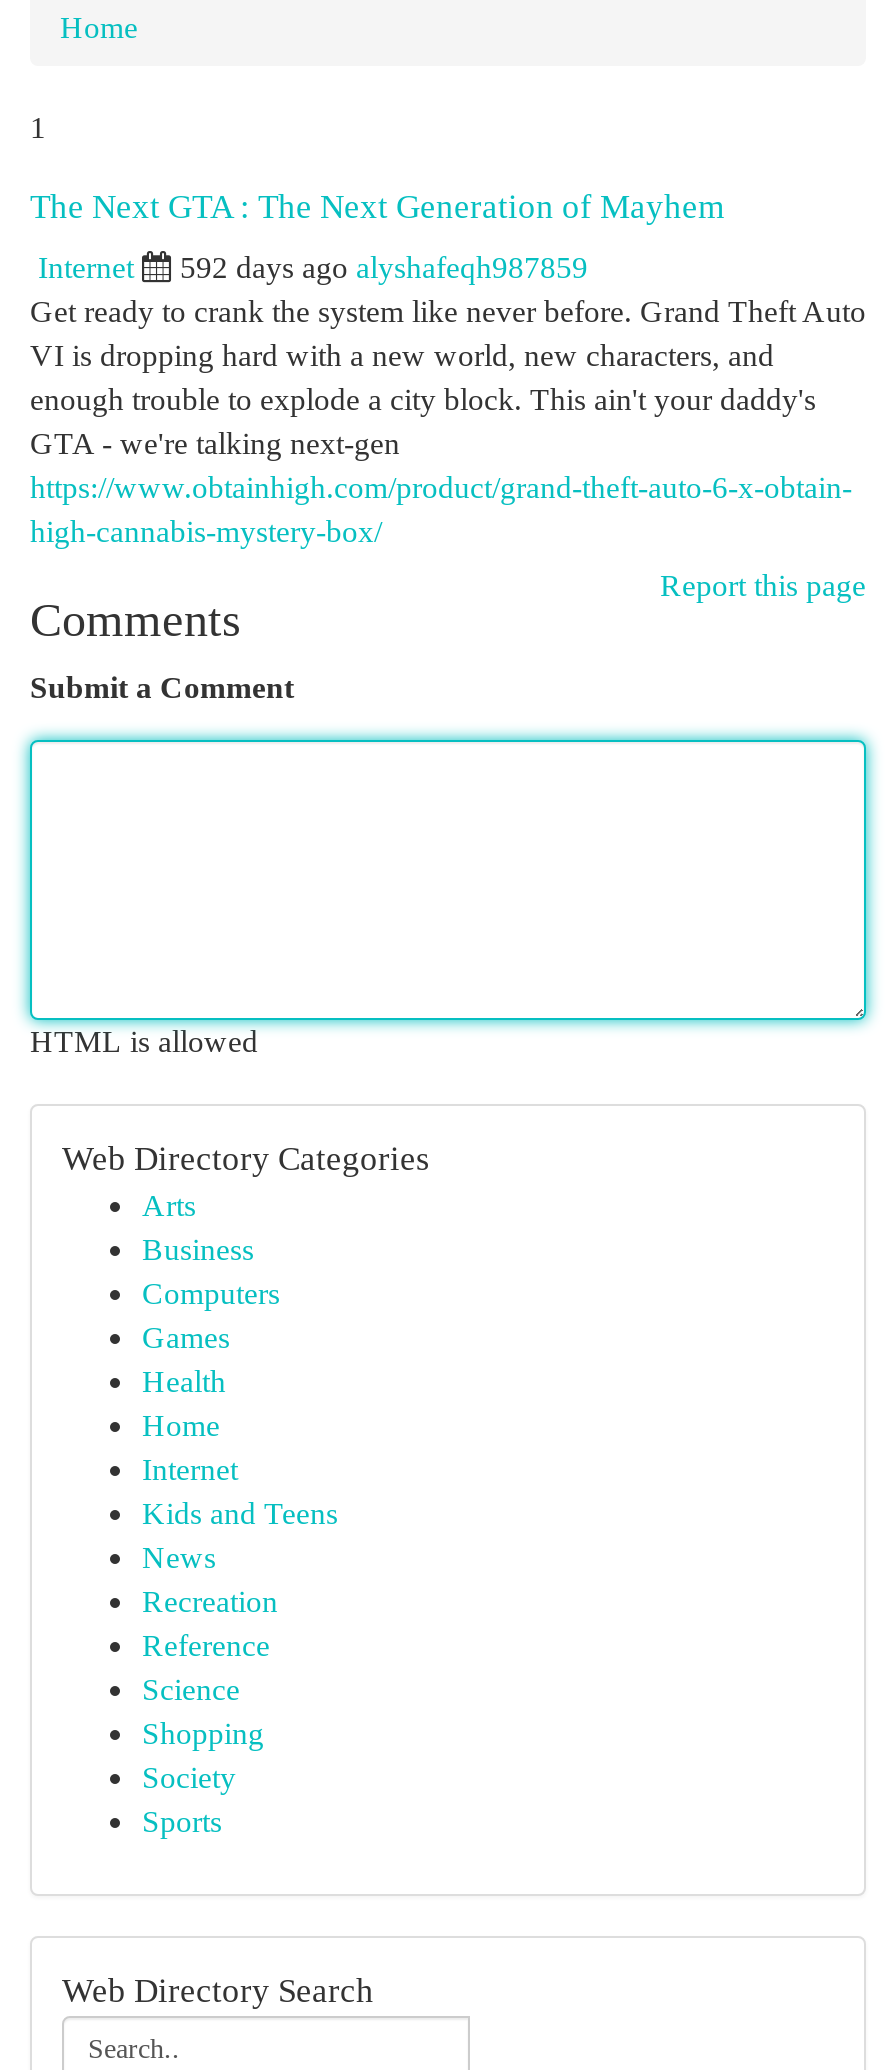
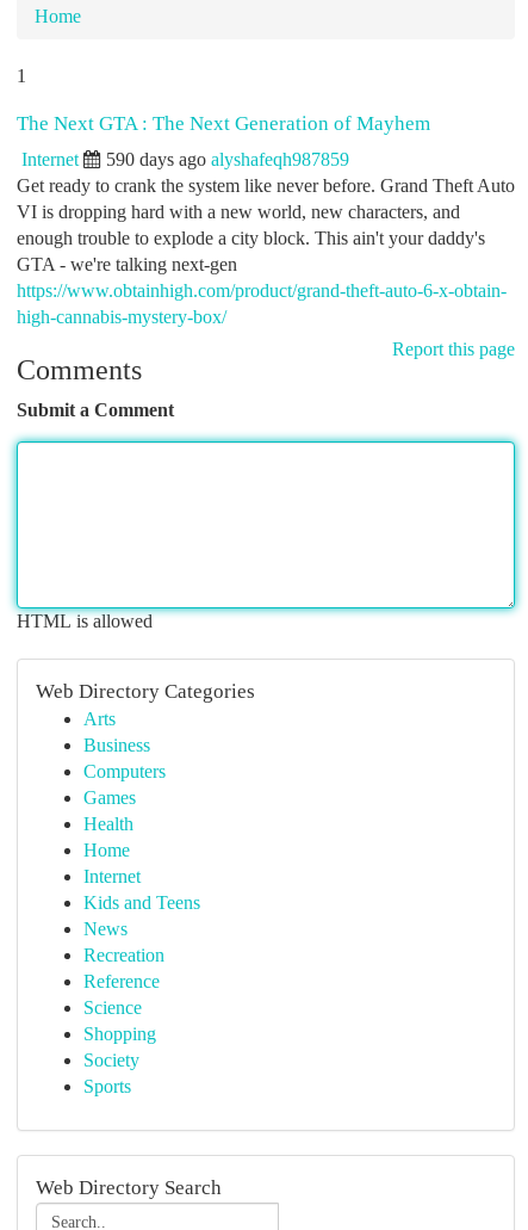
- 592 days ago alyshafeqh987859
+ 590 days ago alyshafeqh987859
